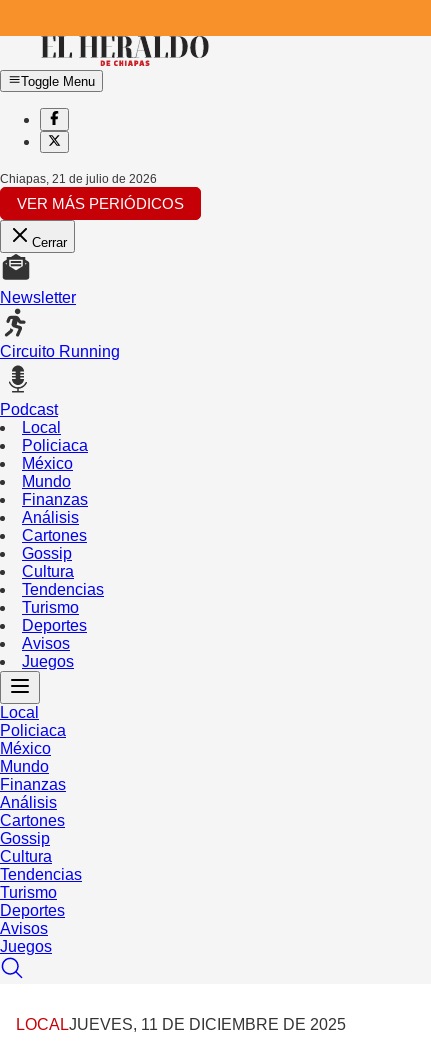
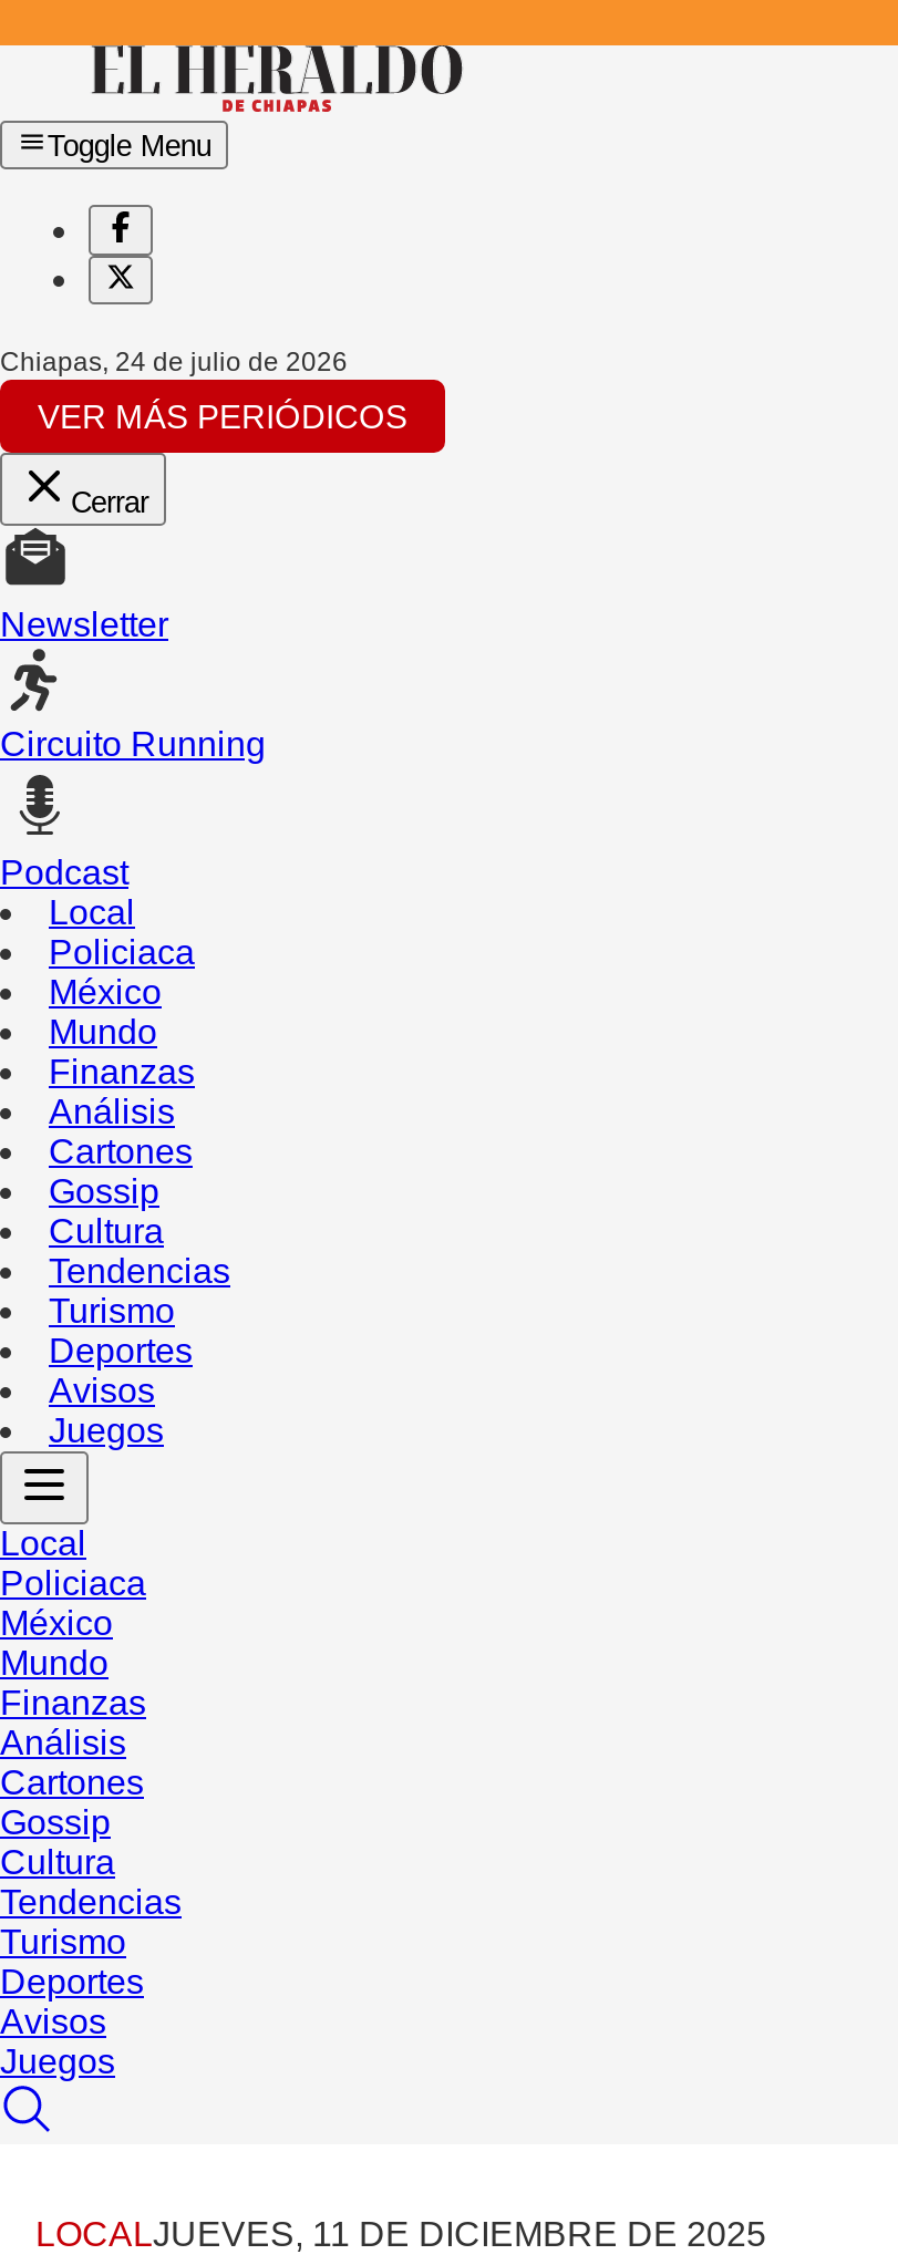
- Chiapas, 21 de julio de 2026
+ Chiapas, 24 de julio de 2026
